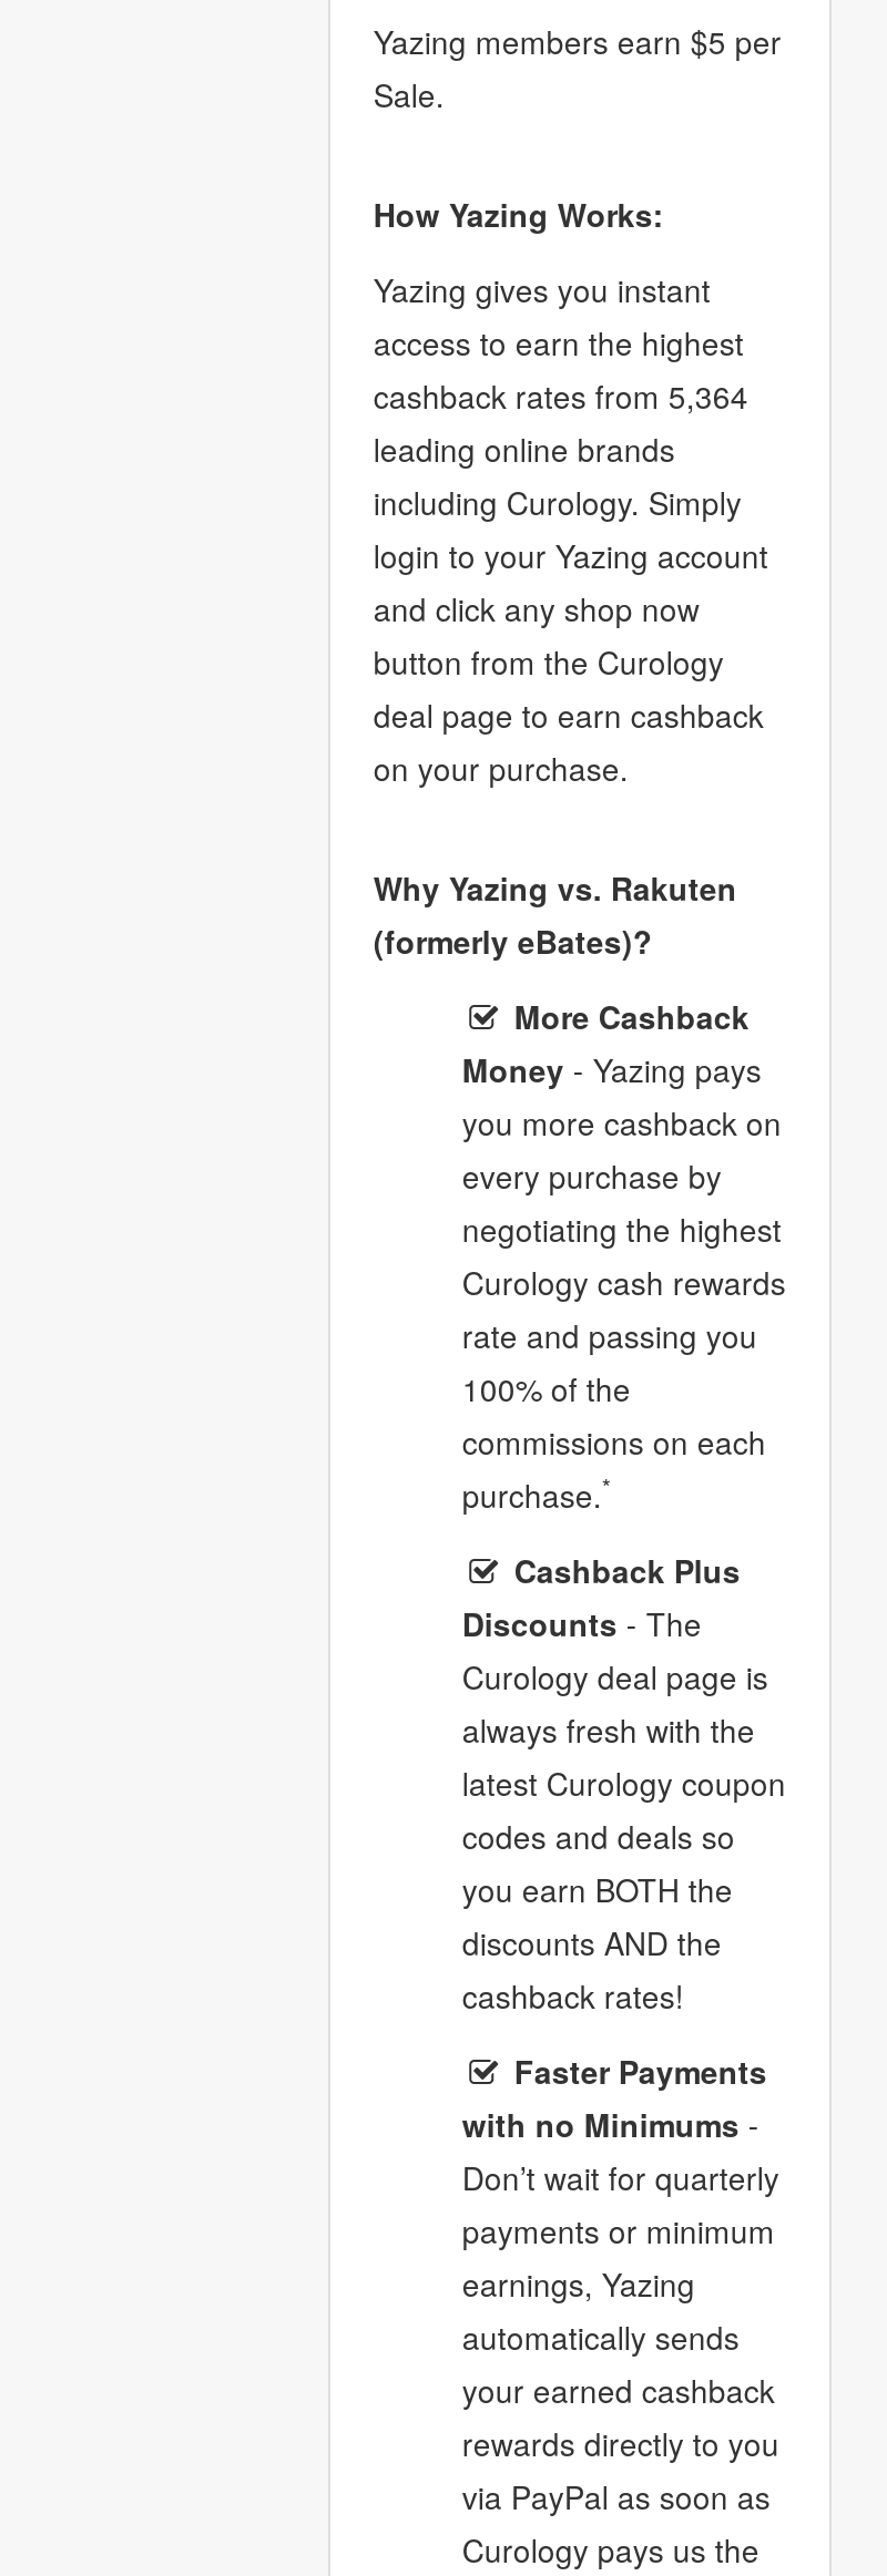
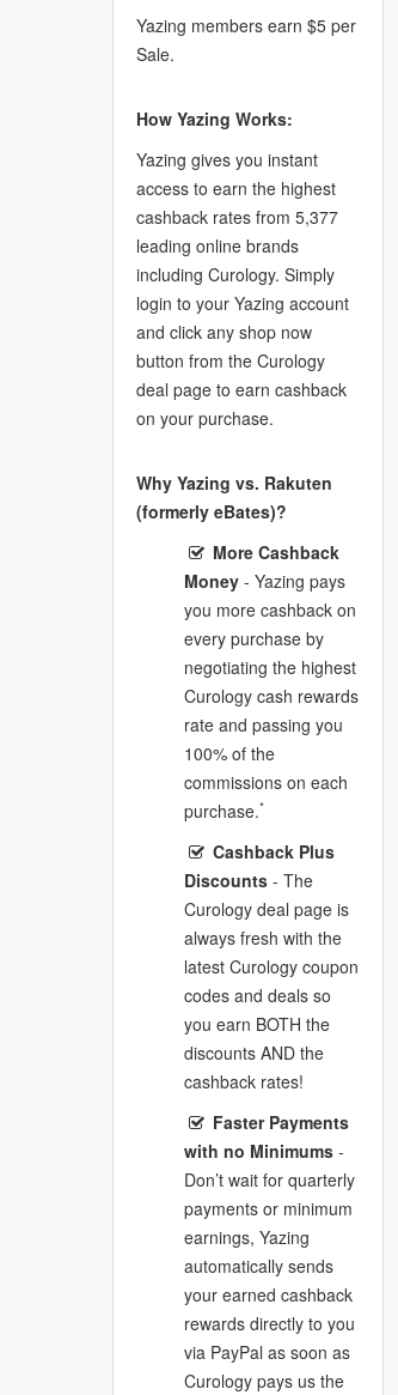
- cashback rates from 5,364
+ cashback rates from 5,377
